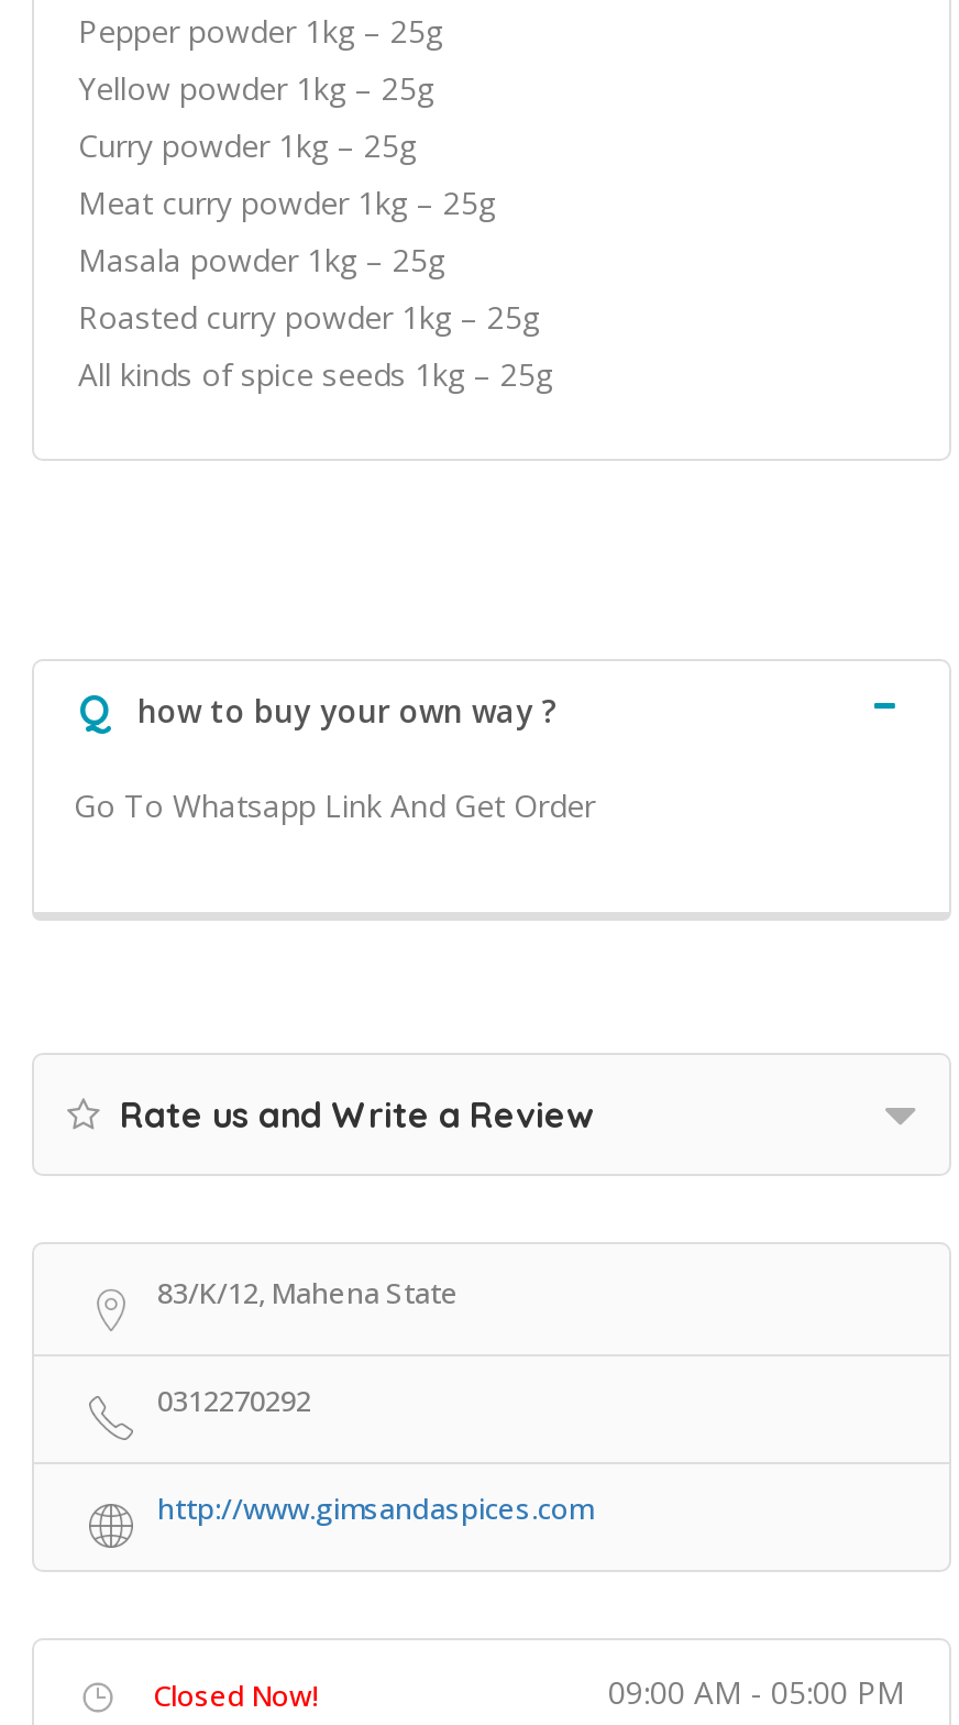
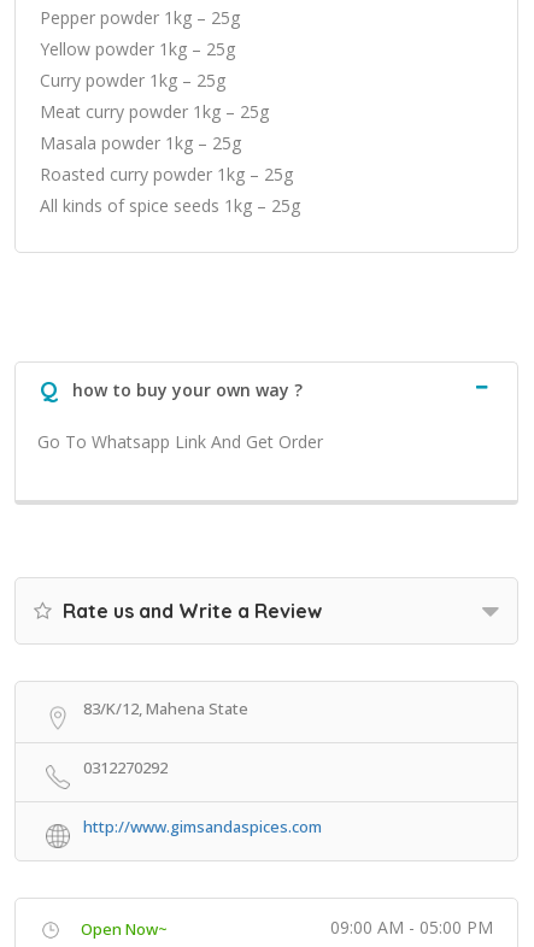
- Closed Now!
+ Open Now~
